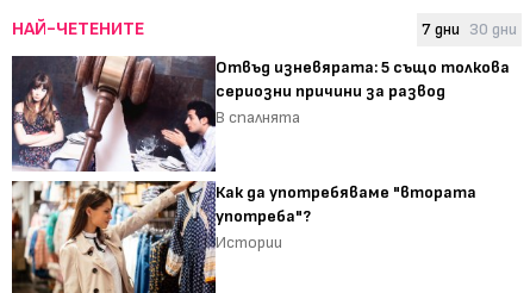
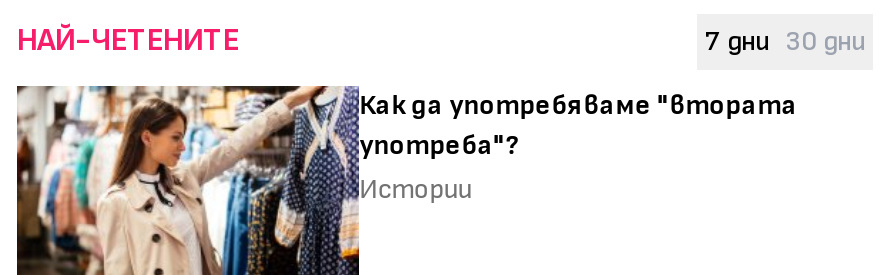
- [image]
- Отвъд изневярата: 5 също толкова
- сериозни причини за развод
- В спалнята
